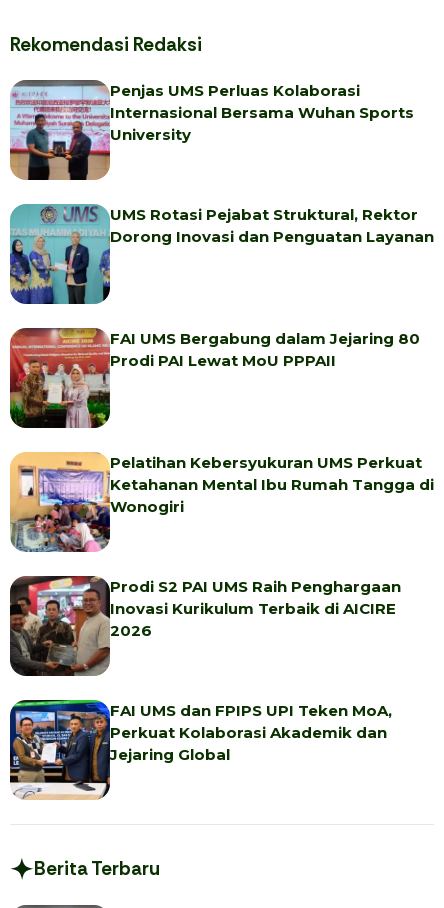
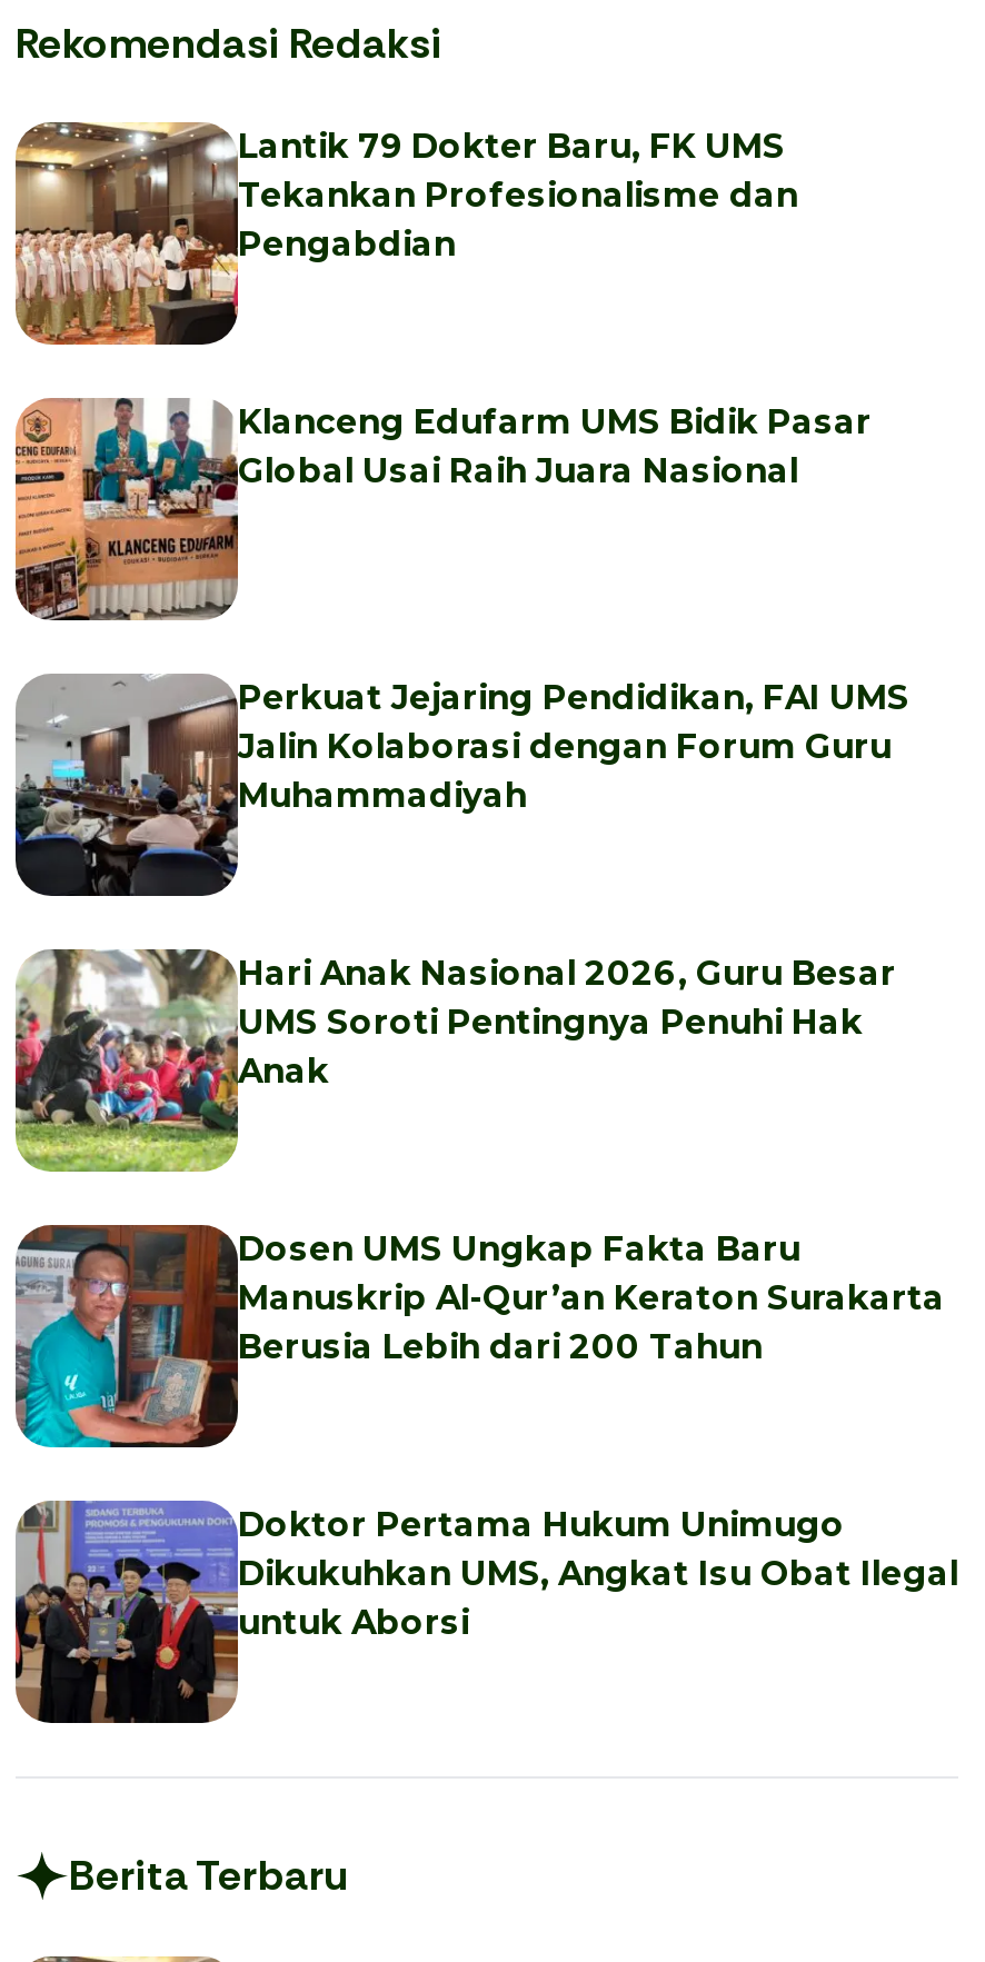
- [image]
- Penjas UMS Perluas Kolaborasi
- Internasional Bersama Wuhan Sports
- University
+ [image]
+ Lantik 79 Dokter Baru, FK UMS
+ Tekankan Profesionalisme dan
+ Pengabdian

- [image]
- UMS Rotasi Pejabat Struktural, Rektor
- Dorong Inovasi dan Penguatan Layanan
+ [image]
+ Klanceng Edufarm UMS Bidik Pasar
+ Global Usai Raih Juara Nasional

- [image]
- FAI UMS Bergabung dalam Jejaring 80
- Prodi PAI Lewat MoU PPPAII
+ [image]
+ Perkuat Jejaring Pendidikan, FAI UMS
+ Jalin Kolaborasi dengan Forum Guru
+ Muhammadiyah

- [image]
- Pelatihan Kebersyukuran UMS Perkuat
- Ketahanan Mental Ibu Rumah Tangga di
- Wonogiri
+ [image]
+ Hari Anak Nasional 2026, Guru Besar
+ UMS Soroti Pentingnya Penuhi Hak
+ Anak

- [image]
- Prodi S2 PAI UMS Raih Penghargaan
- Inovasi Kurikulum Terbaik di AICIRE
- 2026
+ [image]
+ Dosen UMS Ungkap Fakta Baru
+ Manuskrip Al-Qur’an Keraton Surakarta
+ Berusia Lebih dari 200 Tahun

- [image]
- FAI UMS dan FPIPS UPI Teken MoA,
- Perkuat Kolaborasi Akademik dan
- Jejaring Global
+ [image]
+ Doktor Pertama Hukum Unimugo
+ Dikukuhkan UMS, Angkat Isu Obat Ilegal
+ untuk Aborsi
